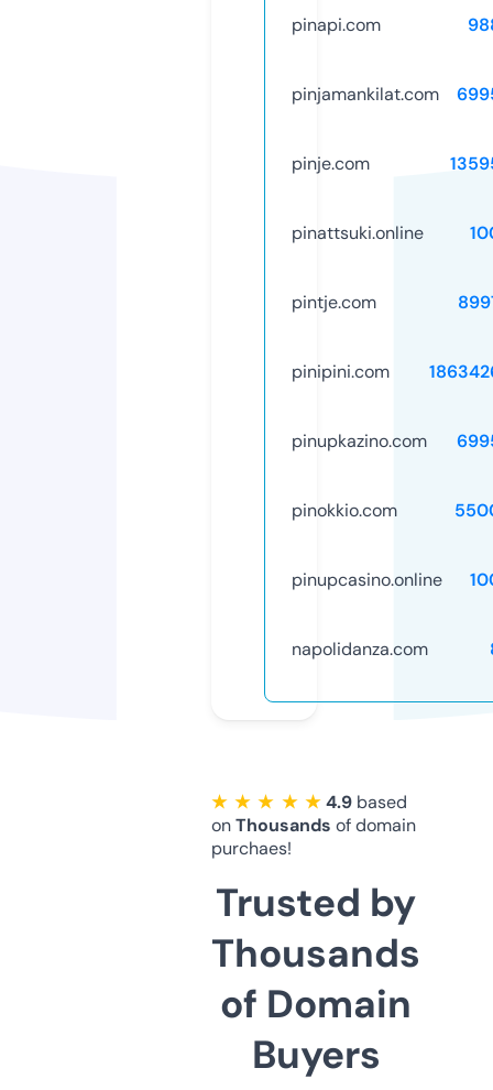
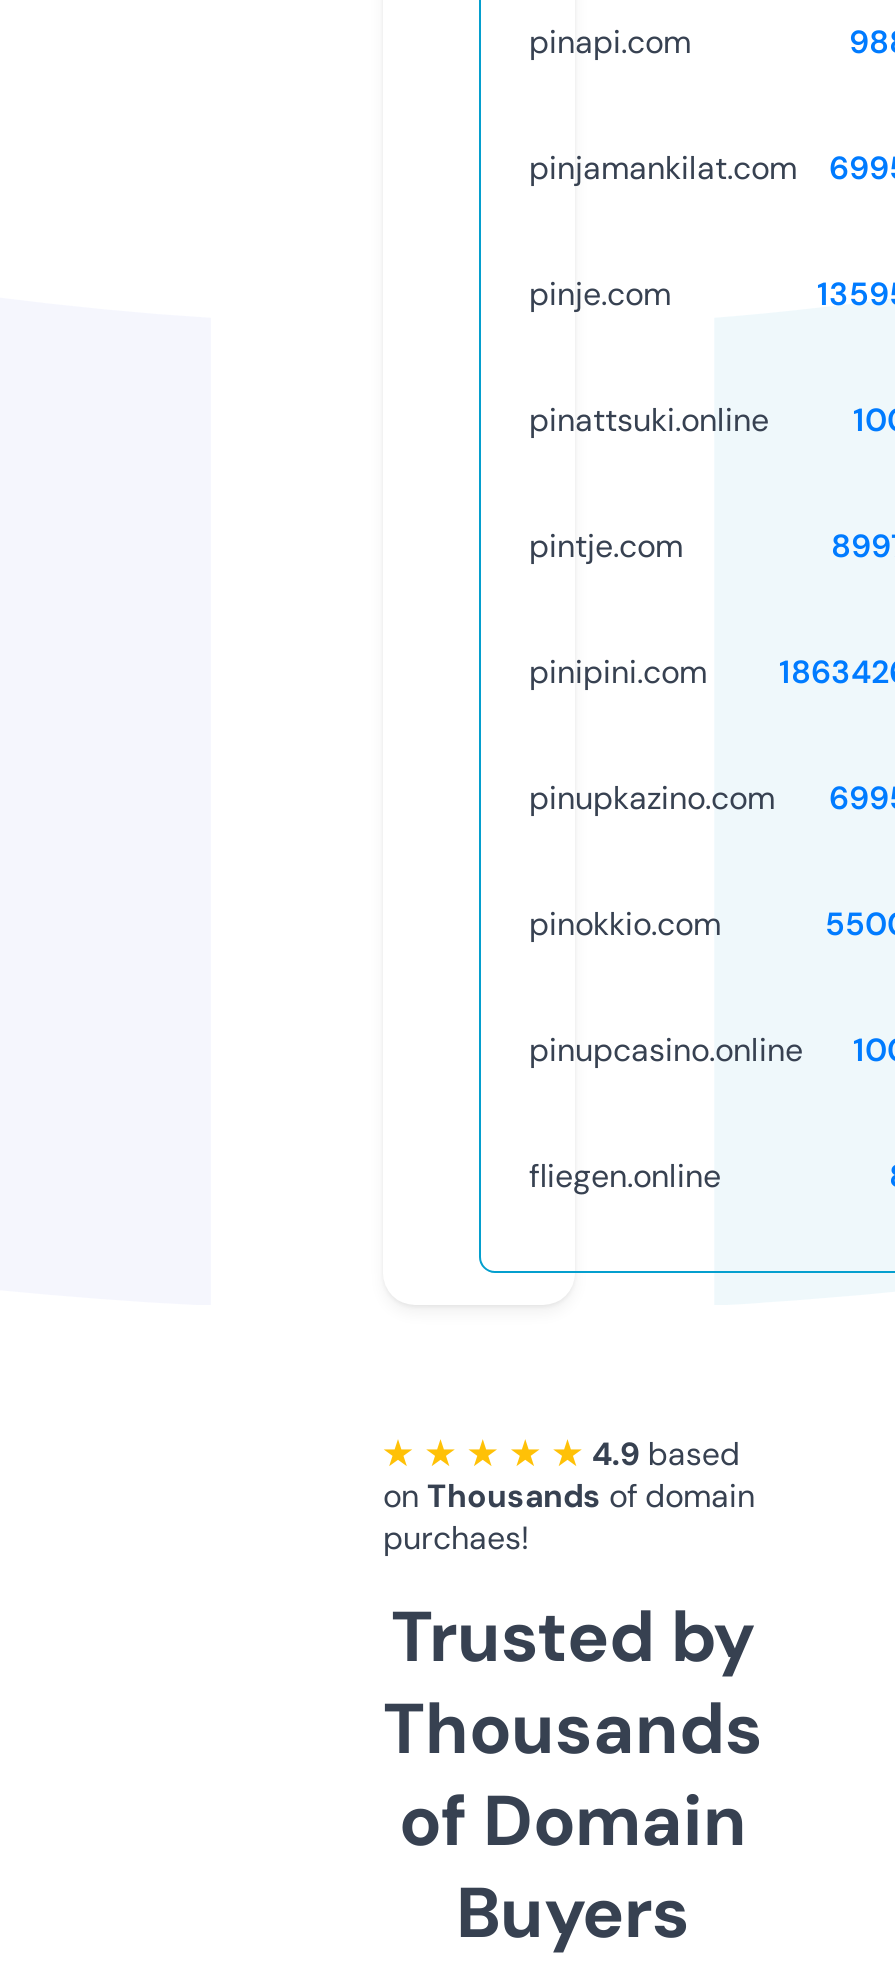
- napolidanza.com
+ fliegen.online
